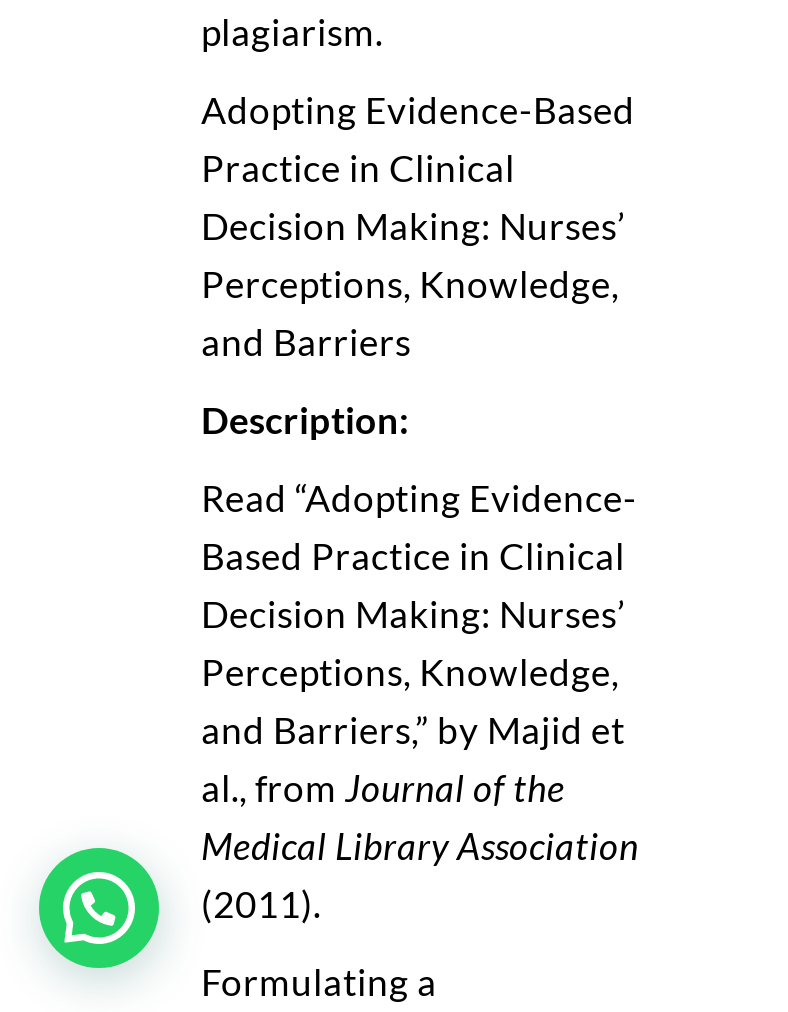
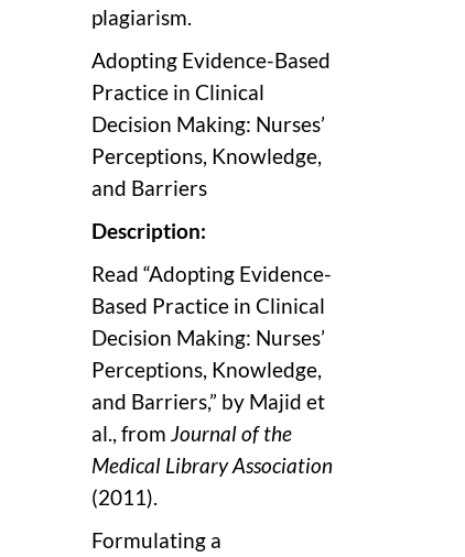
- [image]
